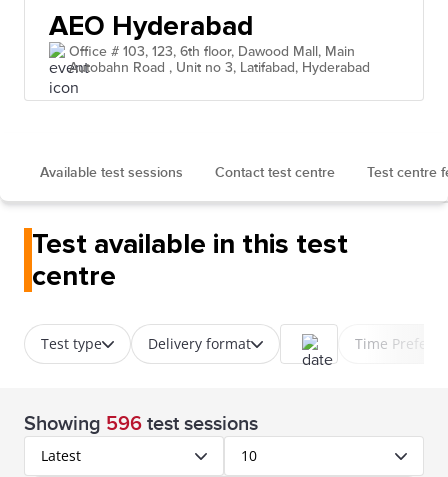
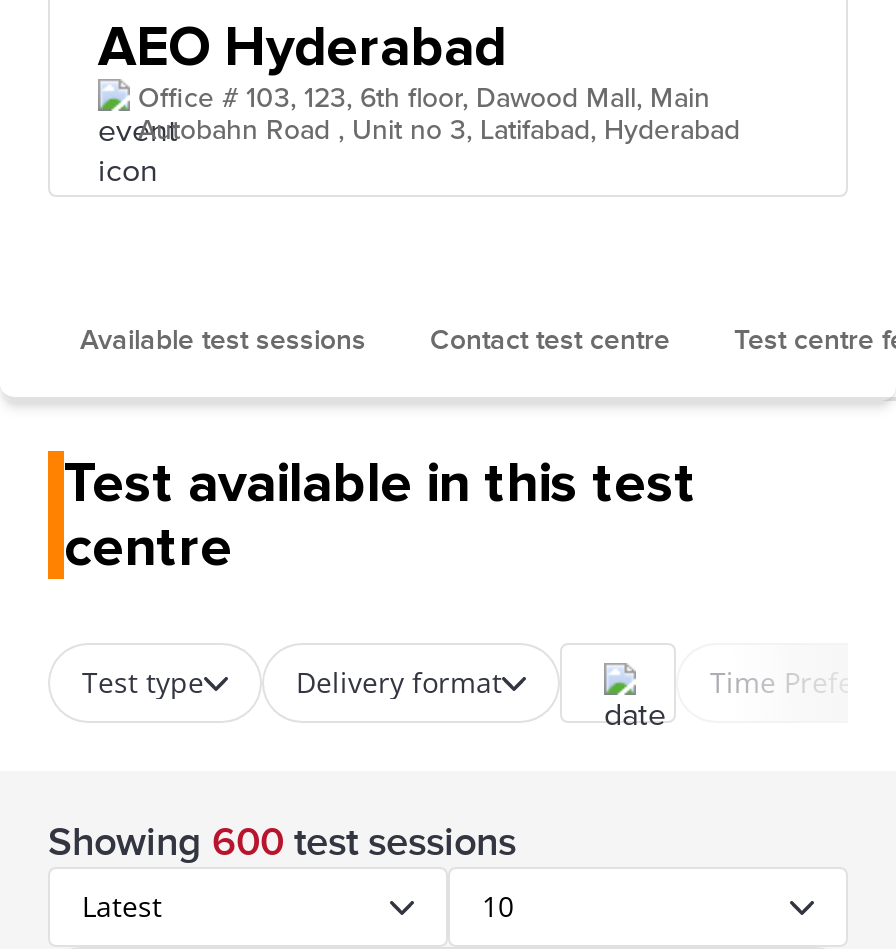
- Showing 596 test sessions
+ Showing 600 test sessions
